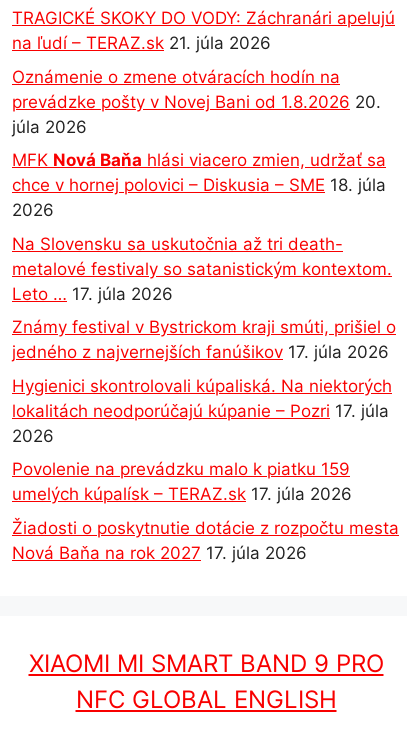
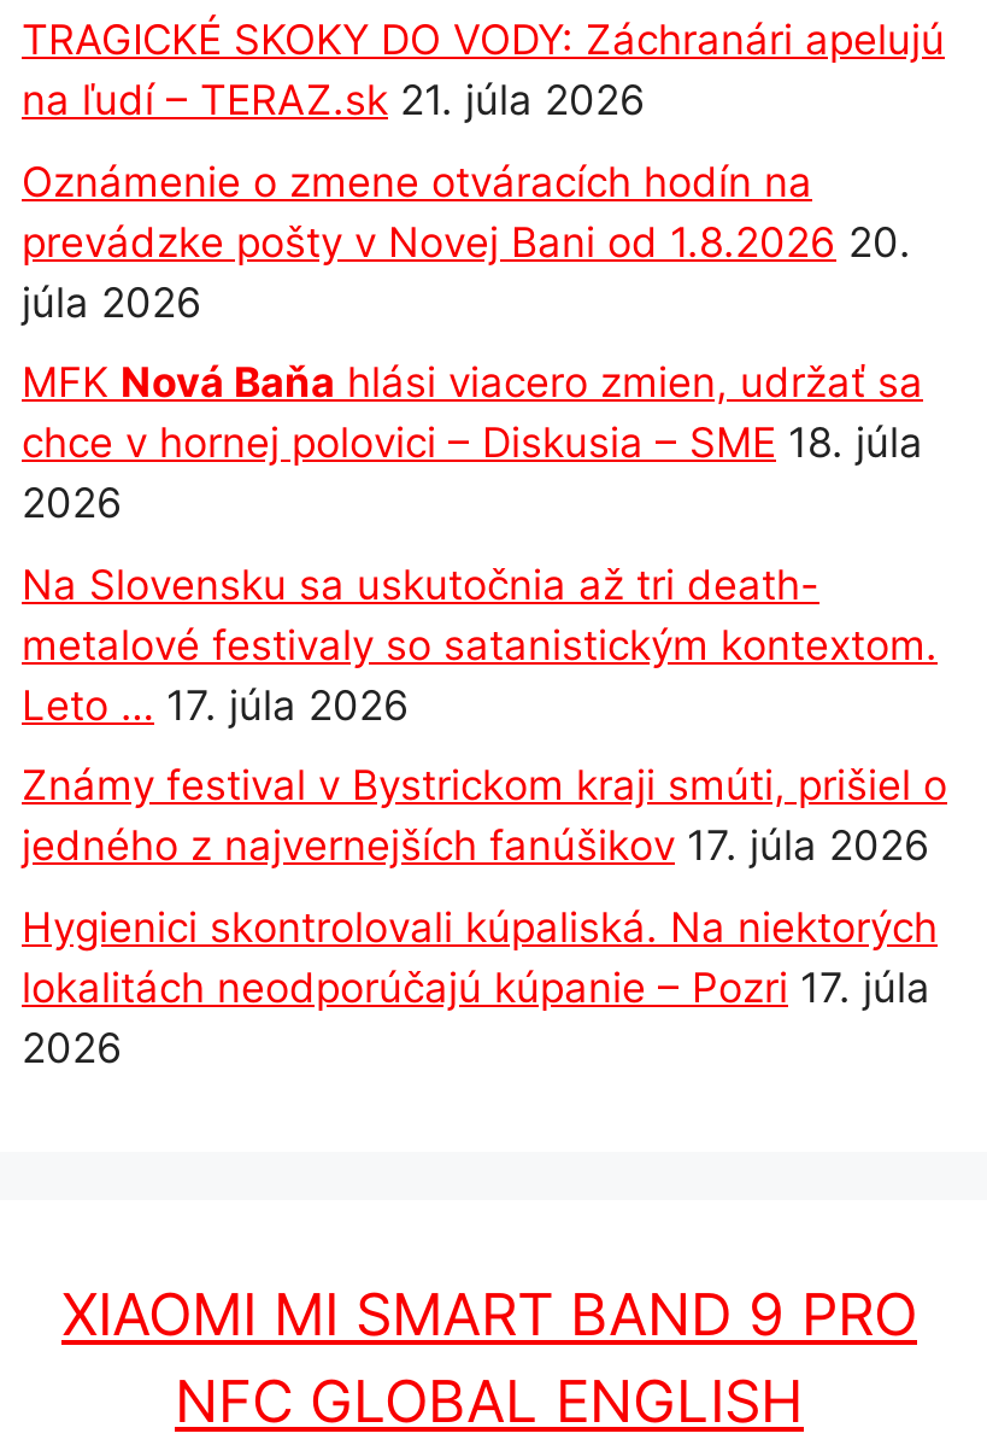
- Povolenie na prevádzku malo k piatku 159
- umelých kúpalísk – TERAZ.sk 17. júla 2026
- Žiadosti o poskytnutie dotácie z rozpočtu mesta
- Nová Baňa na rok 2027 17. júla 2026
